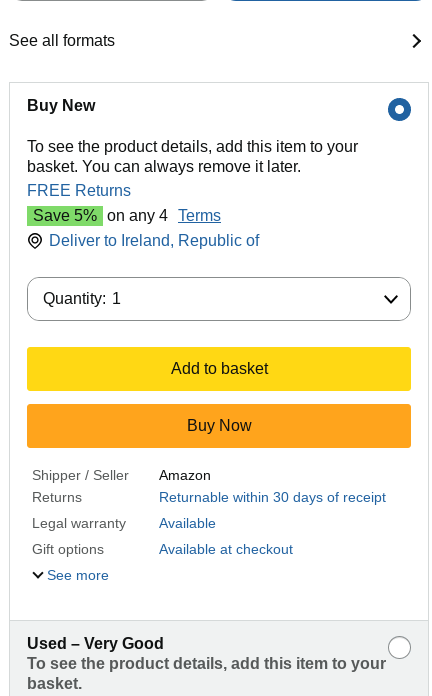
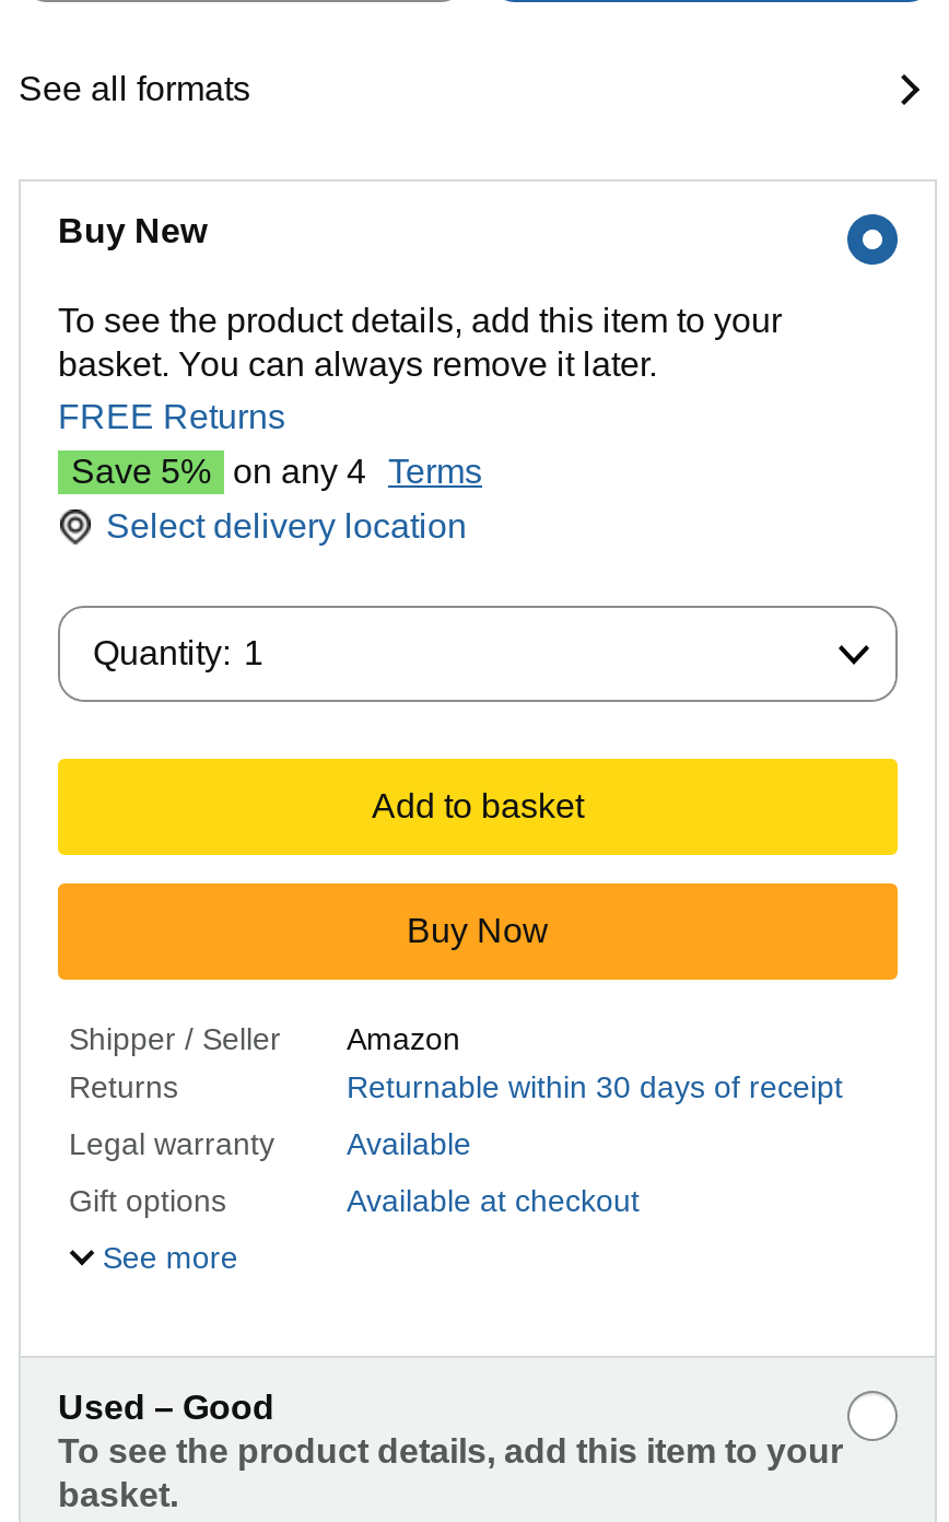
- Deliver to Ireland, Republic of
+ Select delivery location

- Used – Very Good
+ Used – Good
